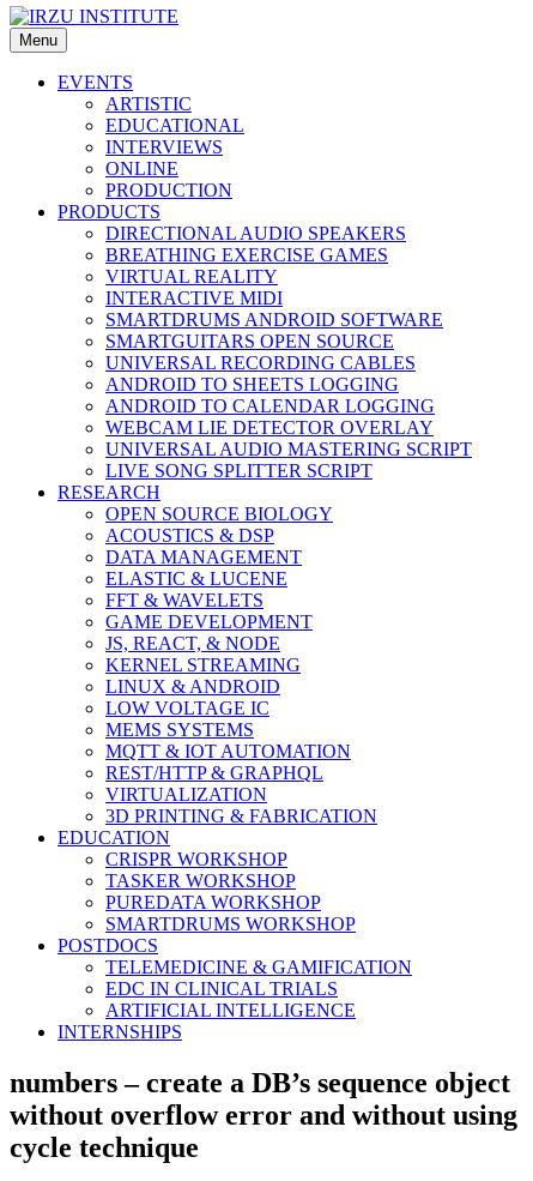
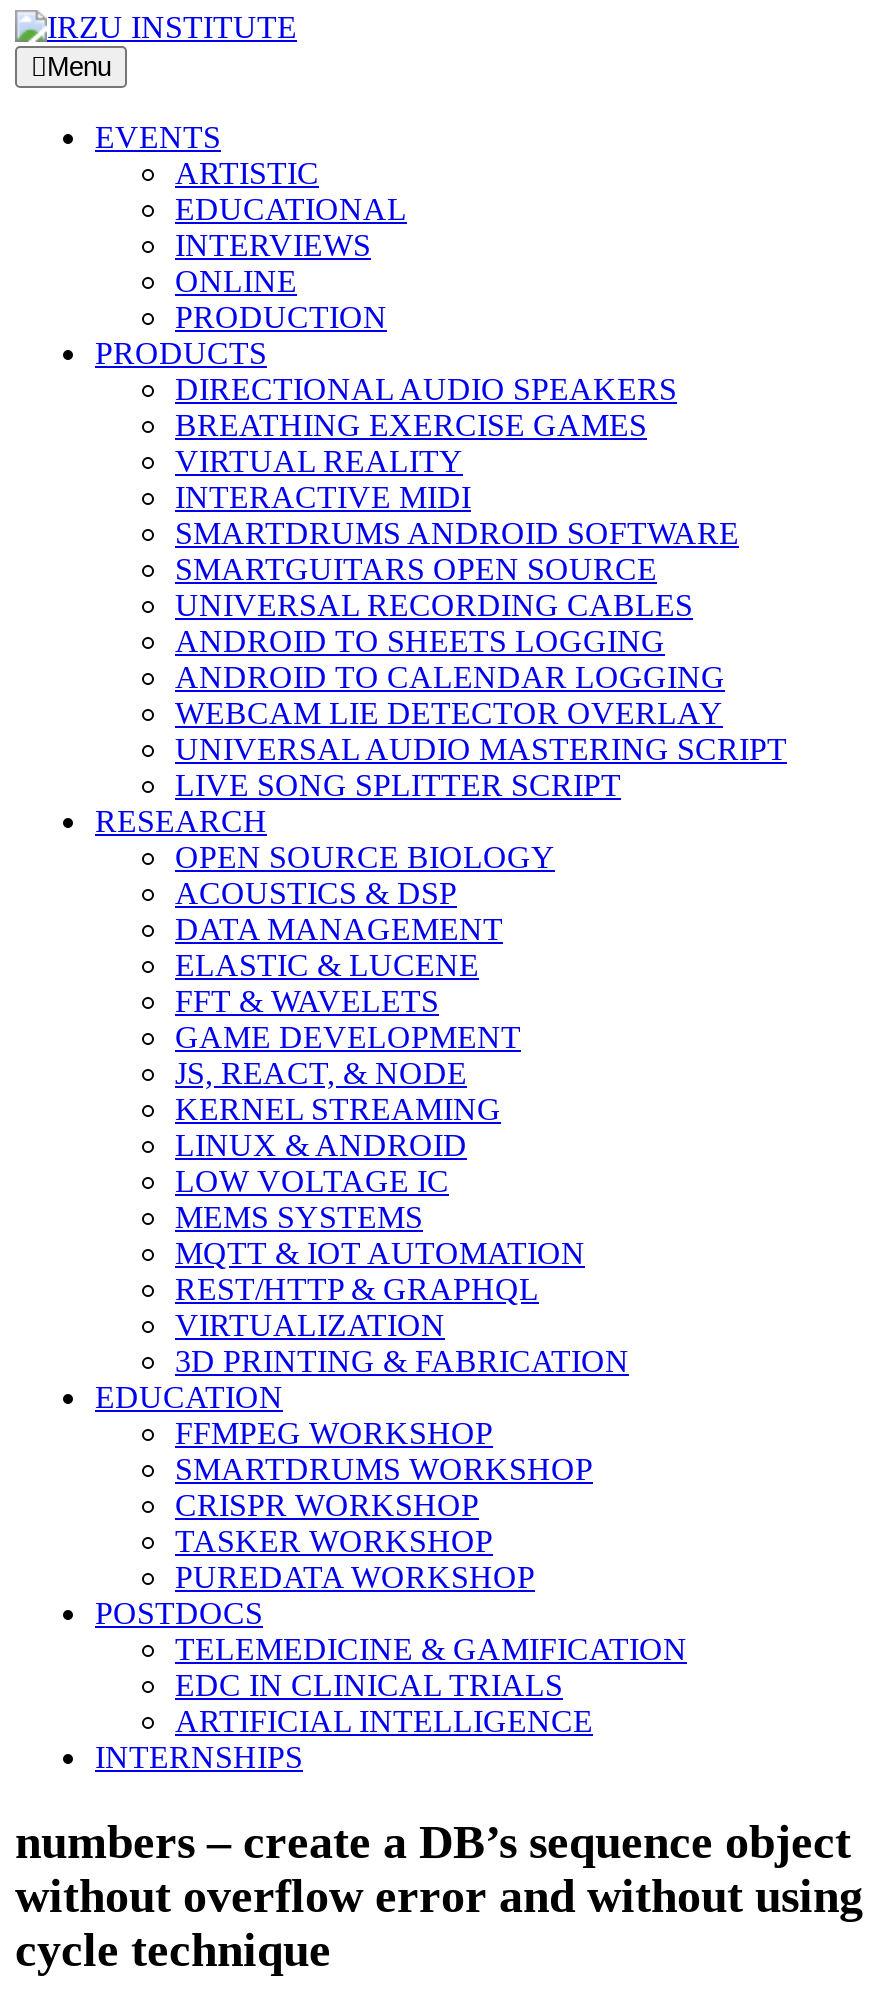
+ FFMPEG WORKSHOP

moved down: CRISPR WORKSHOP | TASKER WORKSHOP | PUREDATA WORKSHOP

moved up: SMARTDRUMS WORKSHOP
